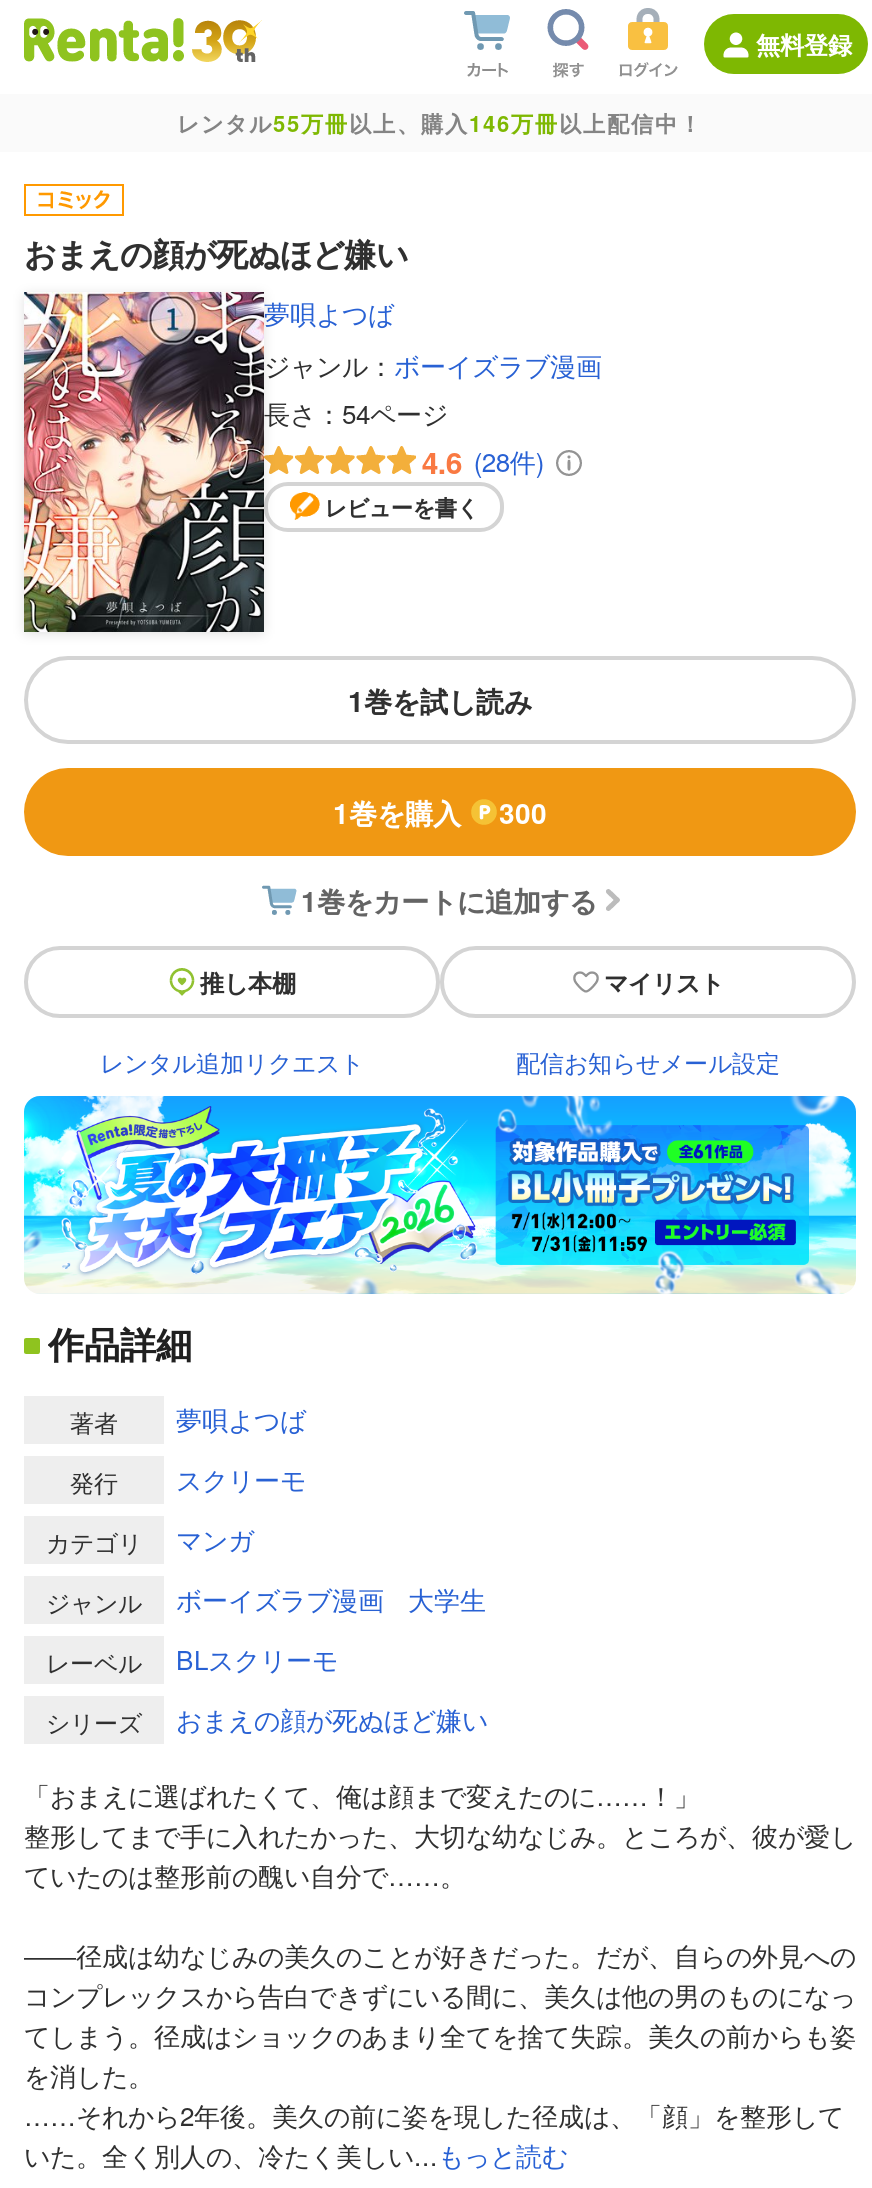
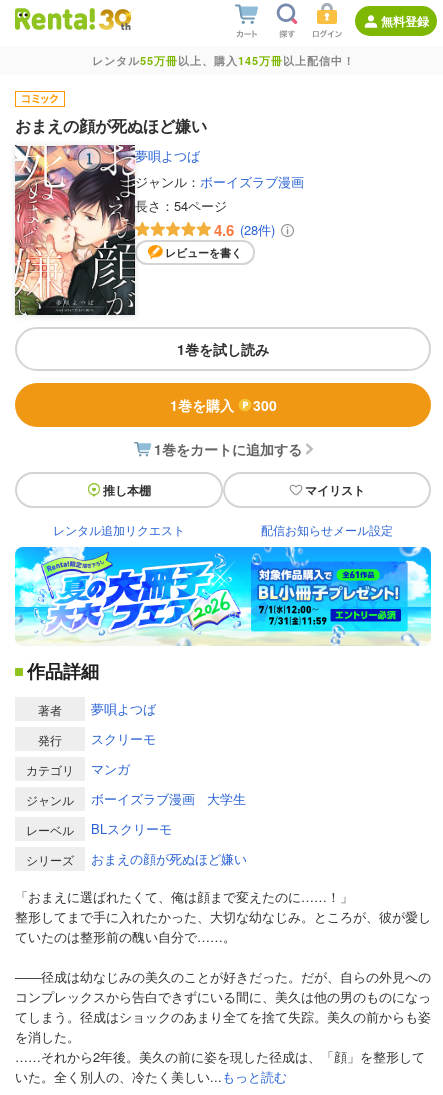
- レンタル55万冊以上、購入146万冊以上配信中！
+ レンタル55万冊以上、購入145万冊以上配信中！
